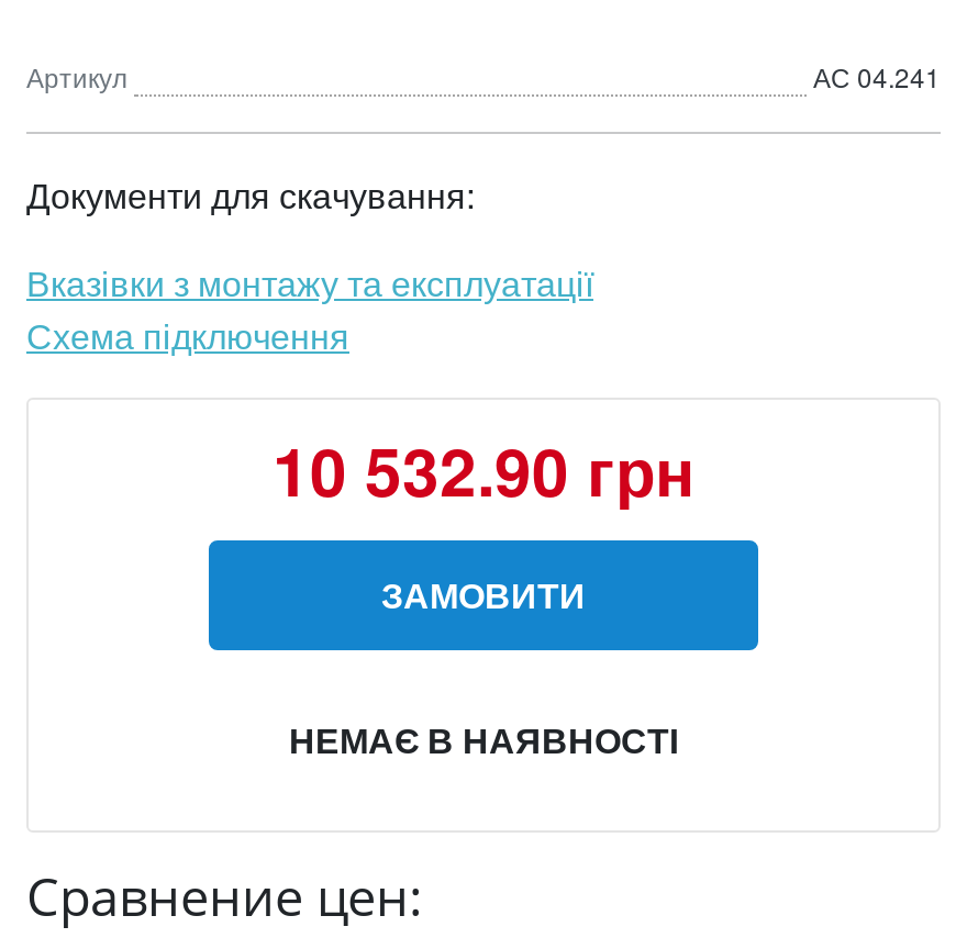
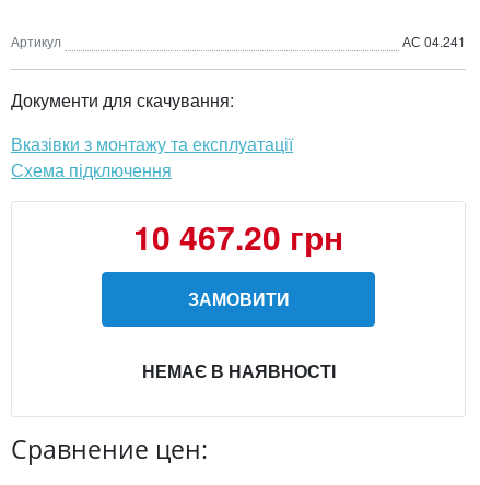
- 10 532.90 грн
+ 10 467.20 грн
